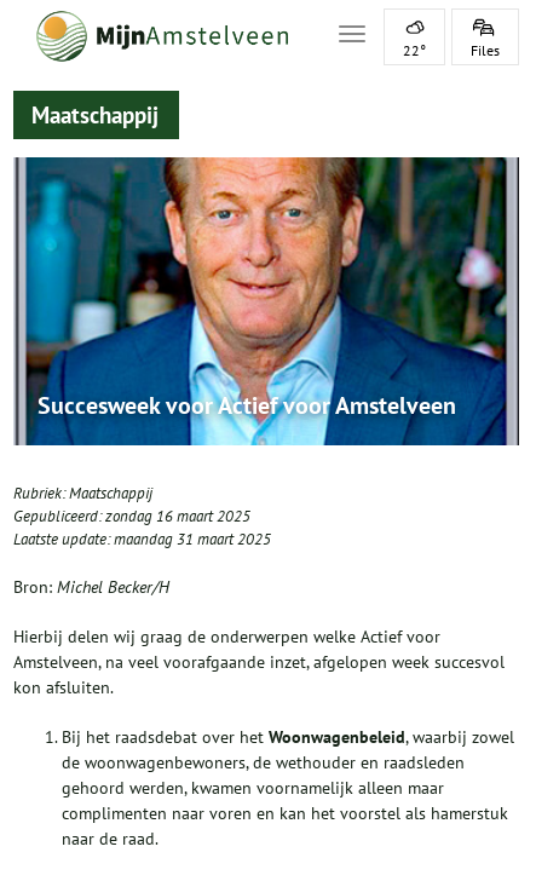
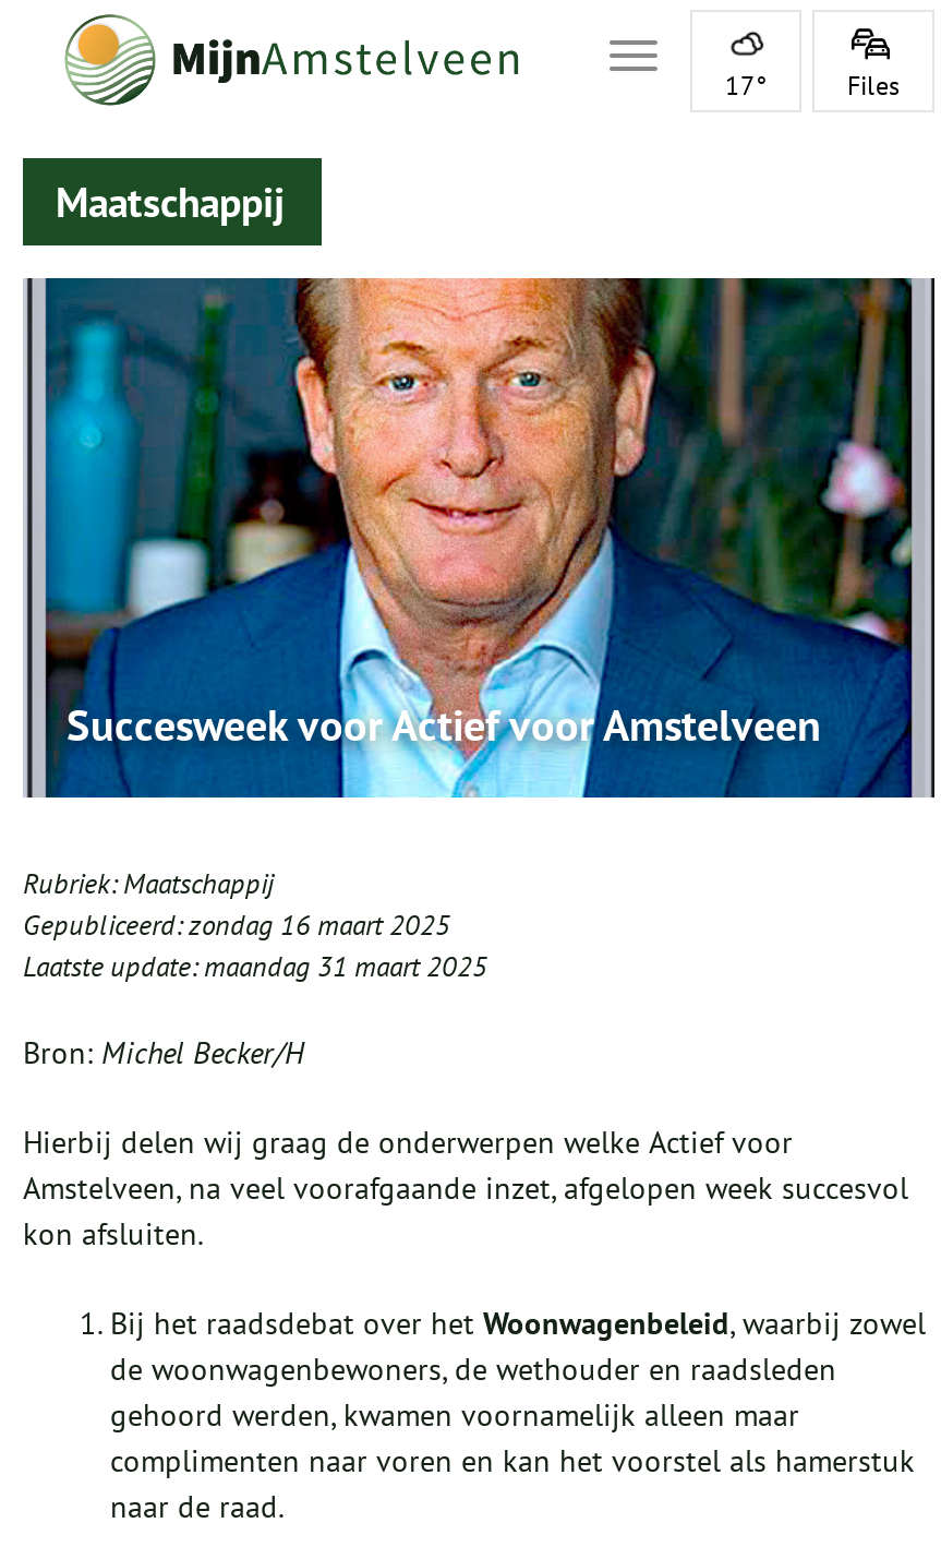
- 22°
+ 17°
